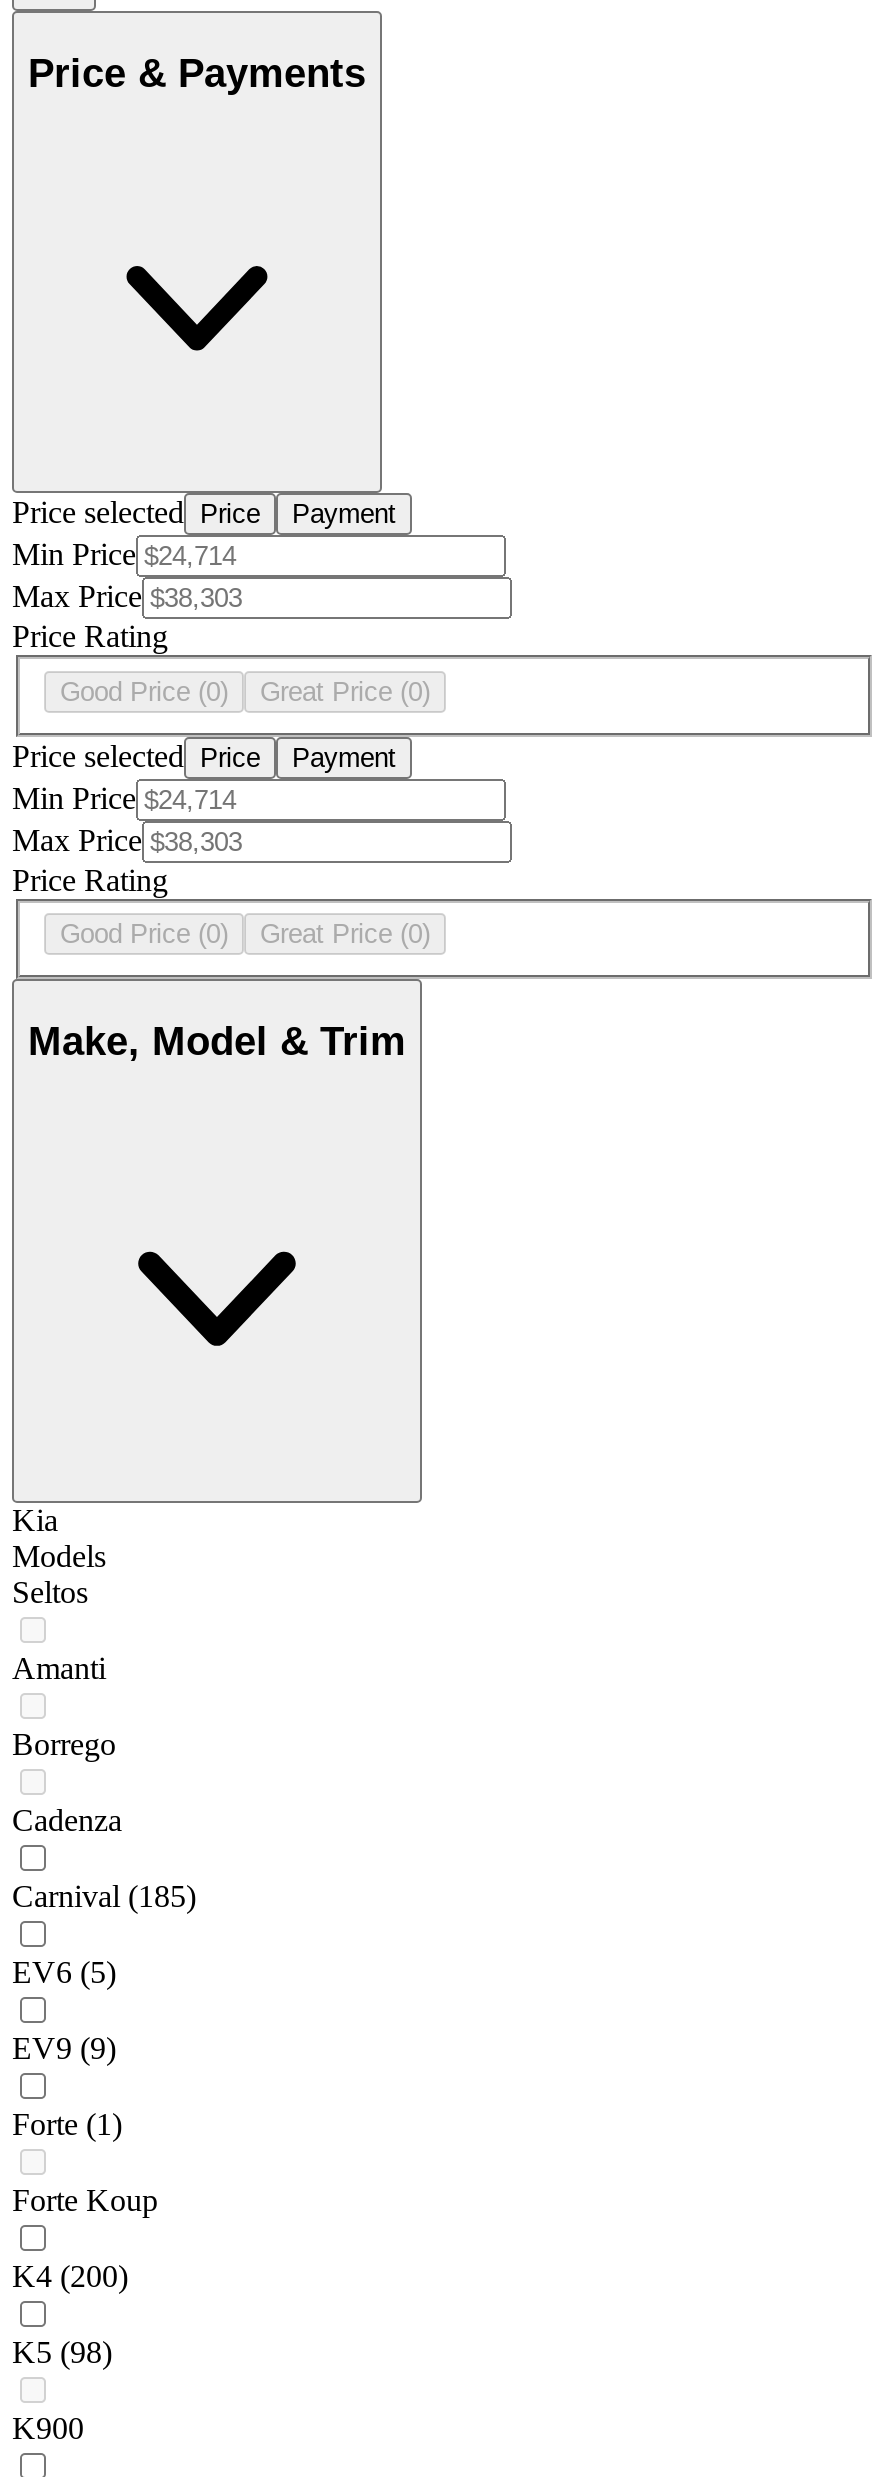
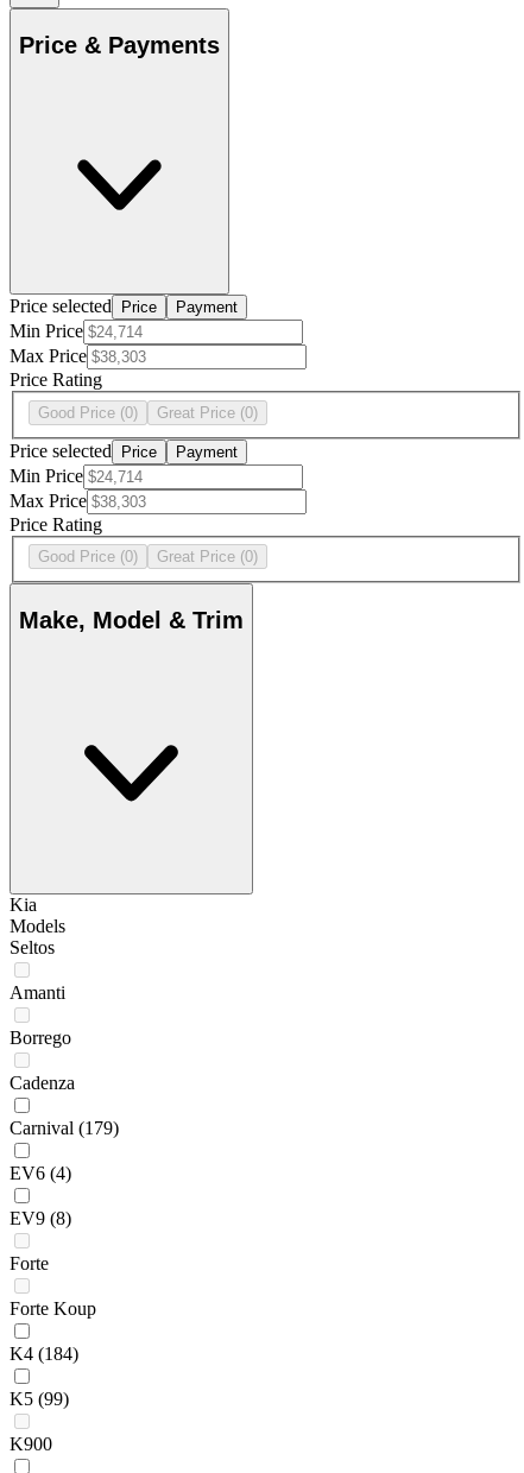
- Carnival (185)
+ Carnival (179)

- EV6 (5)
+ EV6 (4)

- EV9 (9)
+ EV9 (8)

- Forte (1)
+ Forte

- K4 (200)
+ K4 (184)

- K5 (98)
+ K5 (99)
